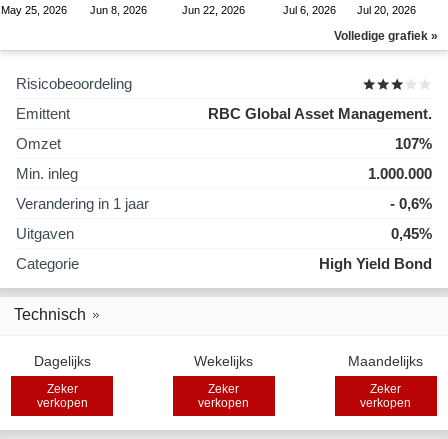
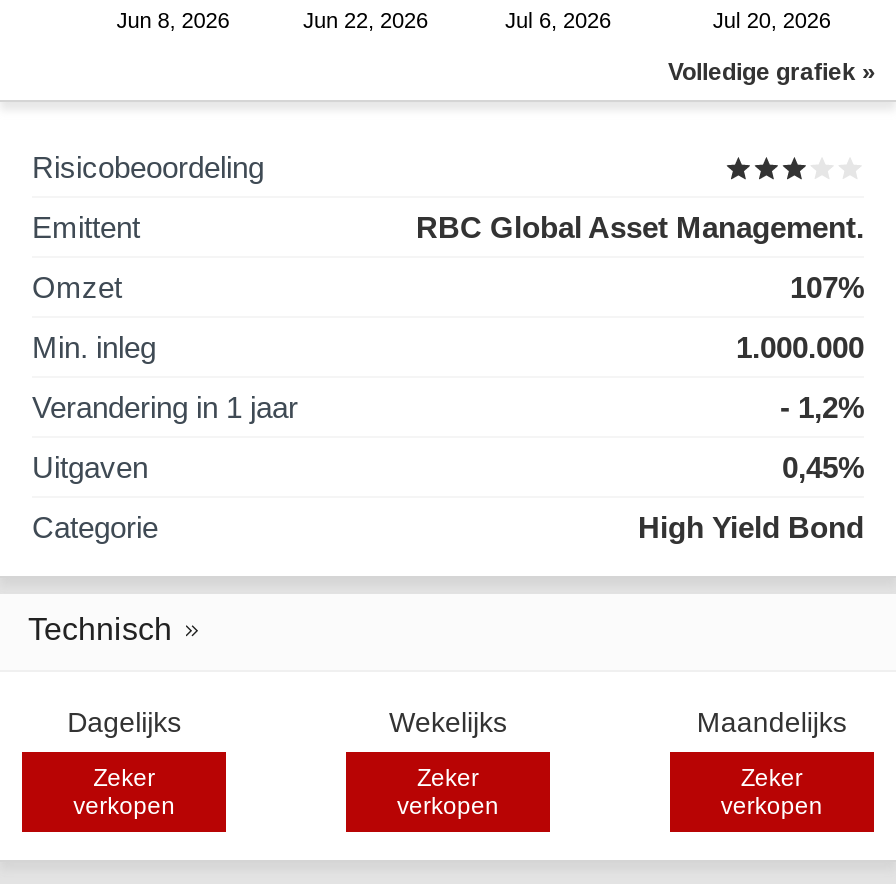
- May 25, 2026

- - 0,6%
+ - 1,2%
